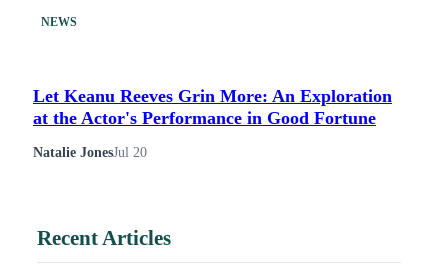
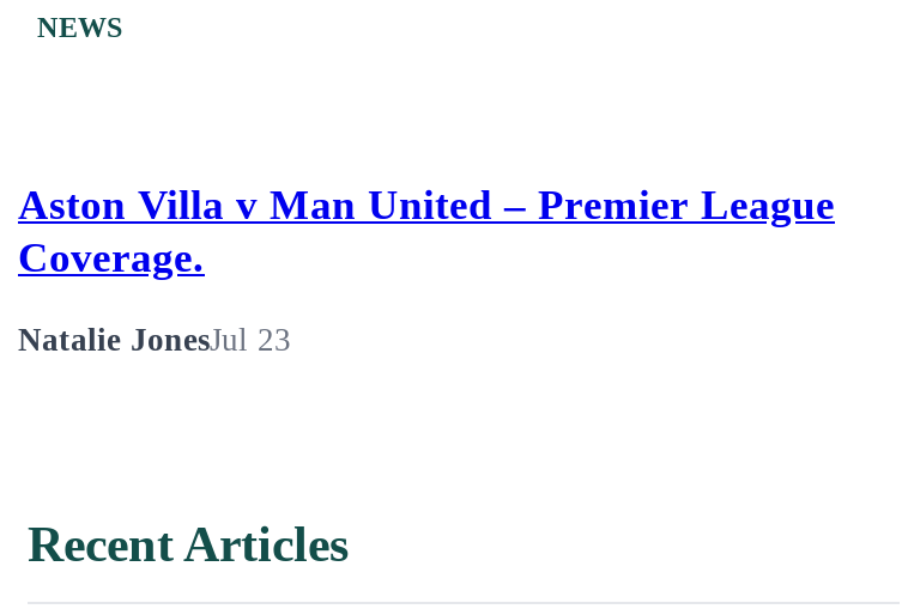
- Let Keanu Reeves Grin More: An Exploration
- at the Actor's Performance in Good Fortune
+ Aston Villa v Man United – Premier League
+ Coverage.

- Natalie JonesJul 20
+ Natalie JonesJul 23
